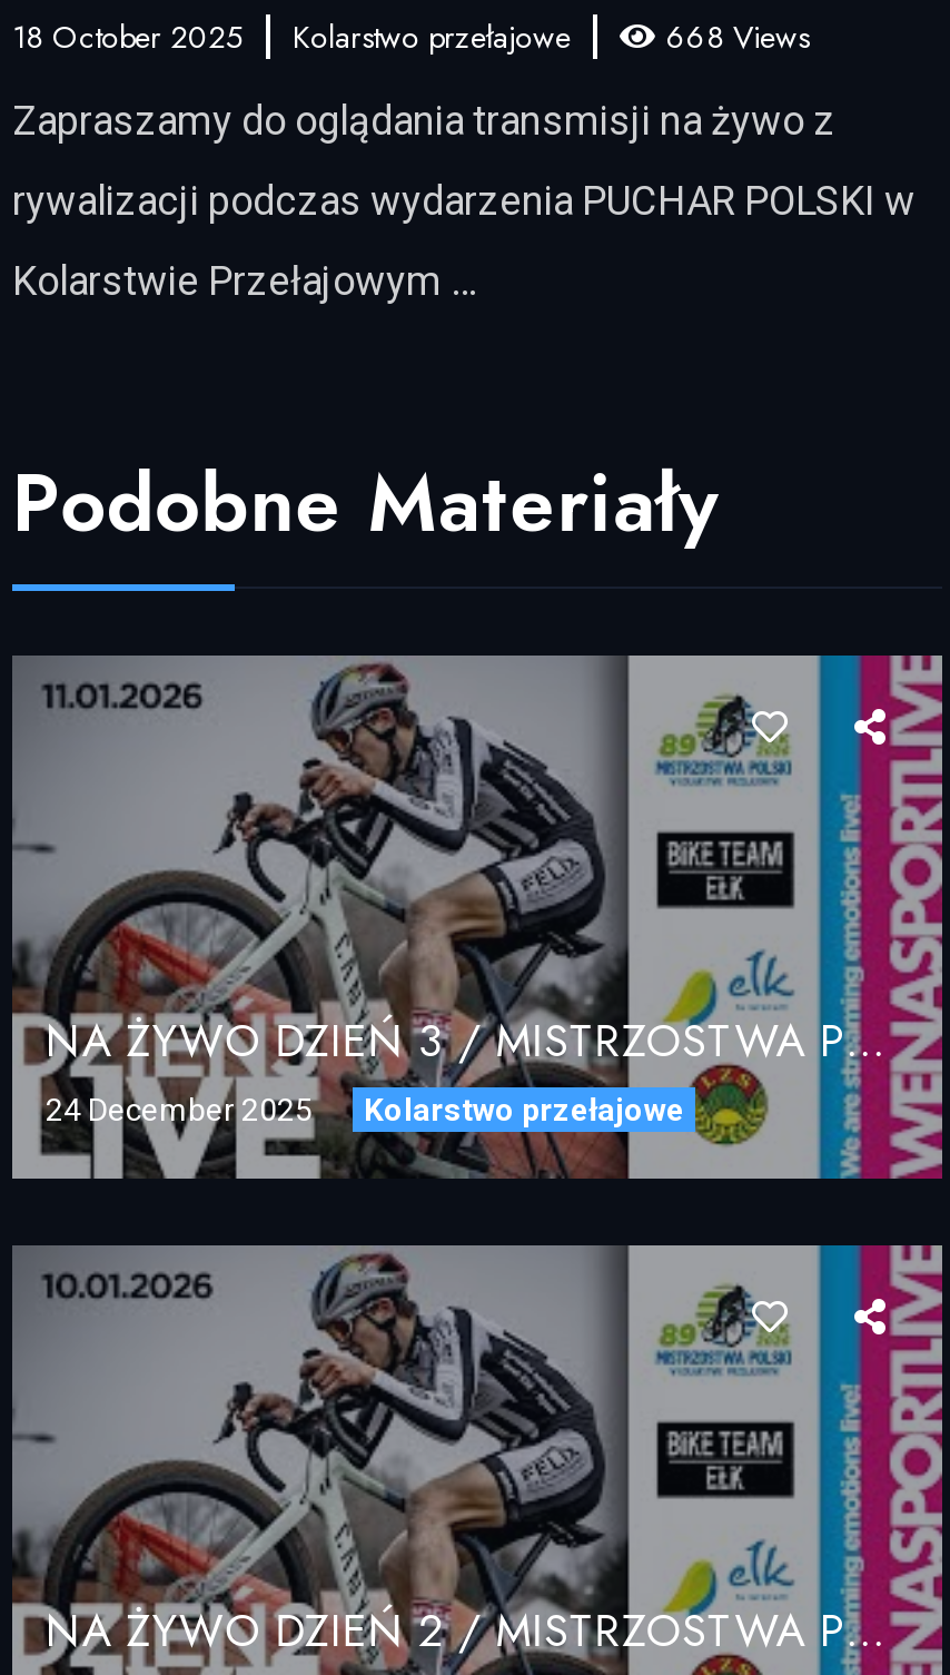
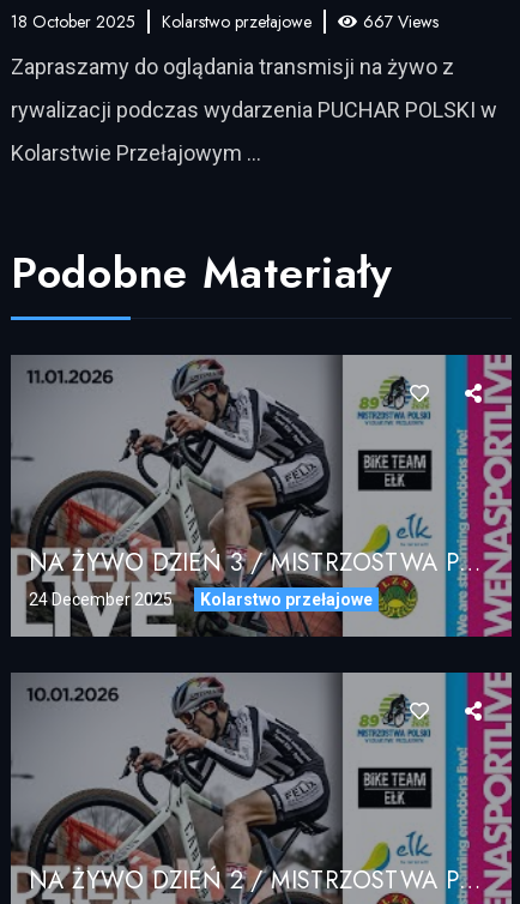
- 668 Views
+ 667 Views
